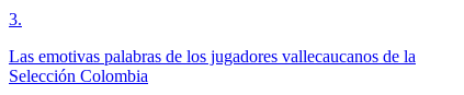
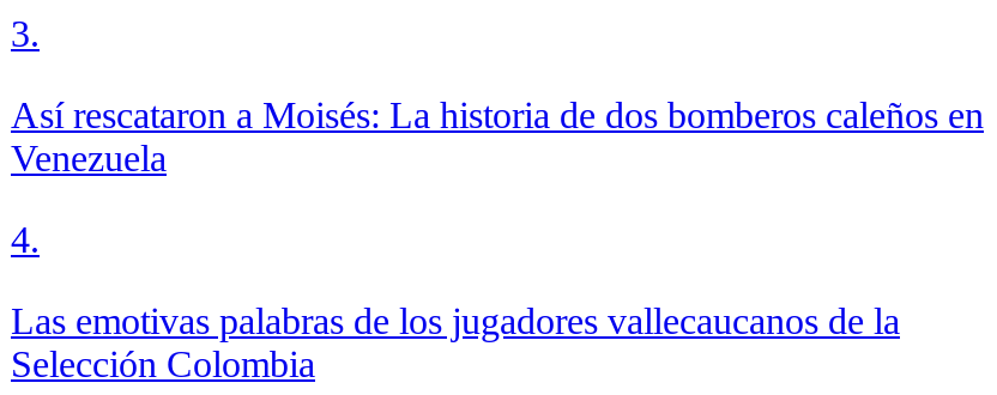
+ Así rescataron a Moisés: La historia de dos bomberos caleños en
+ Venezuela
+ 4.
